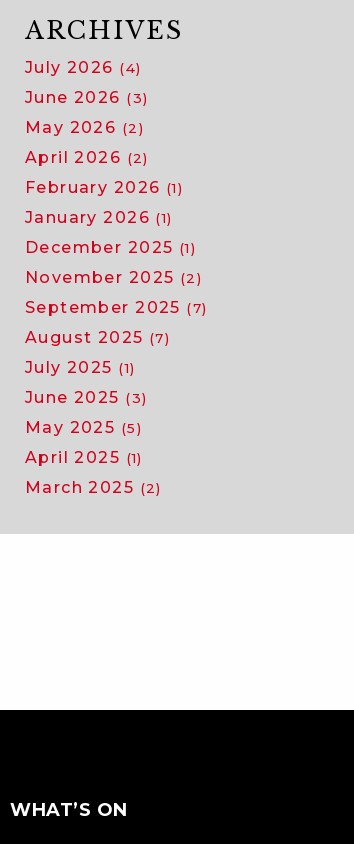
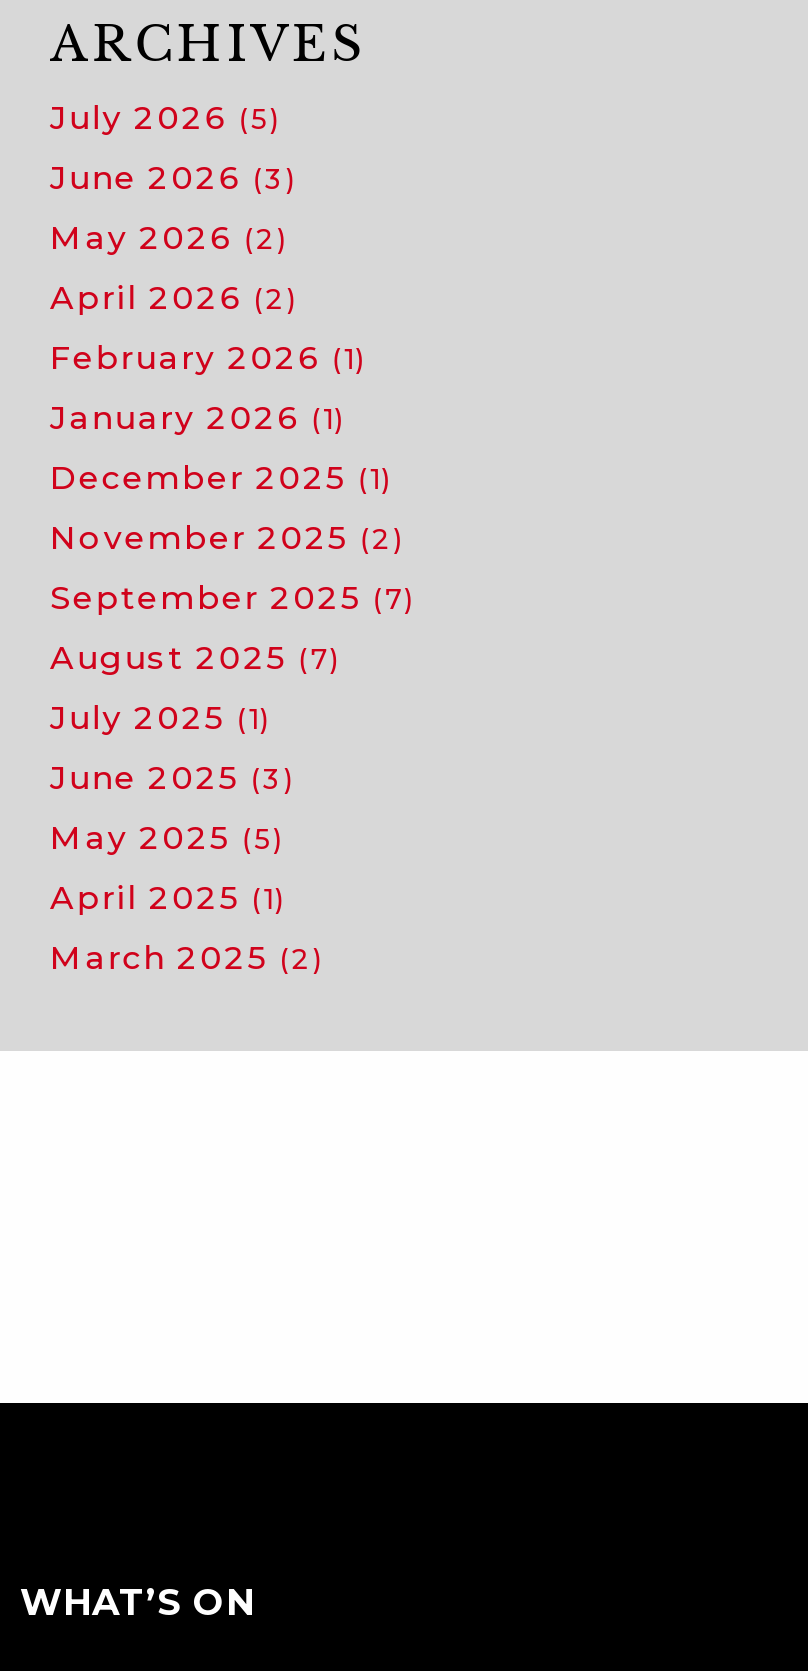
- July 2026 (4)
+ July 2026 (5)
